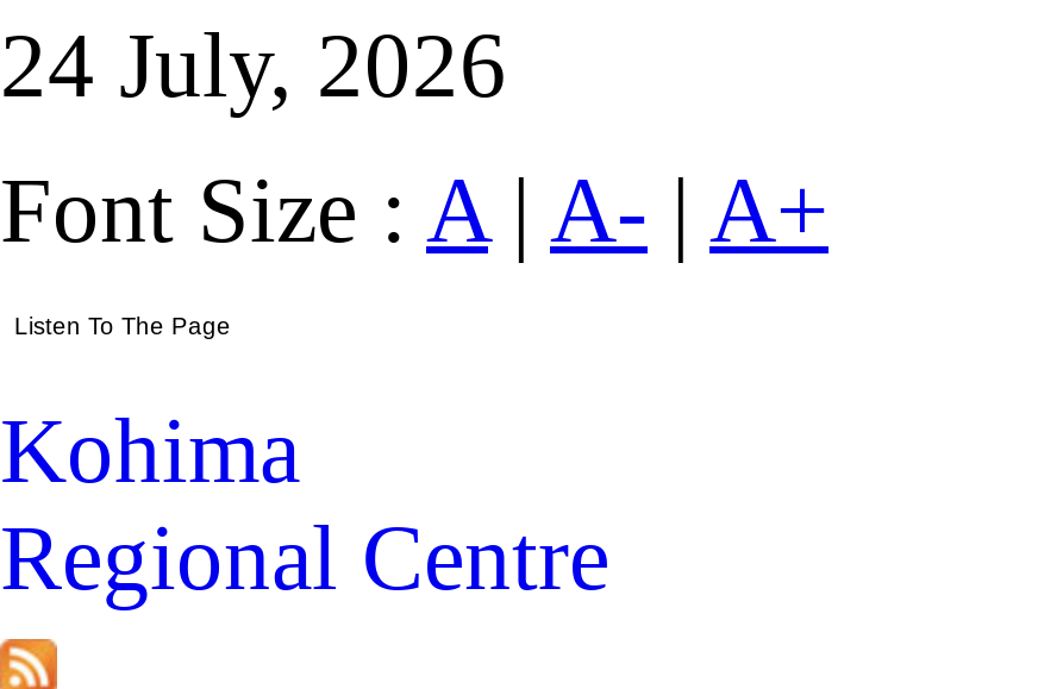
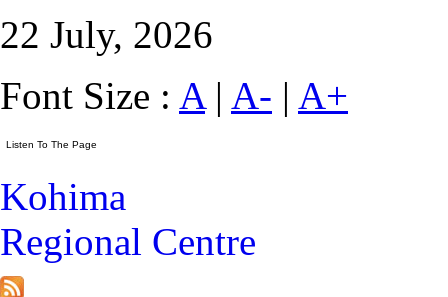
- 24 July, 2026
+ 22 July, 2026
